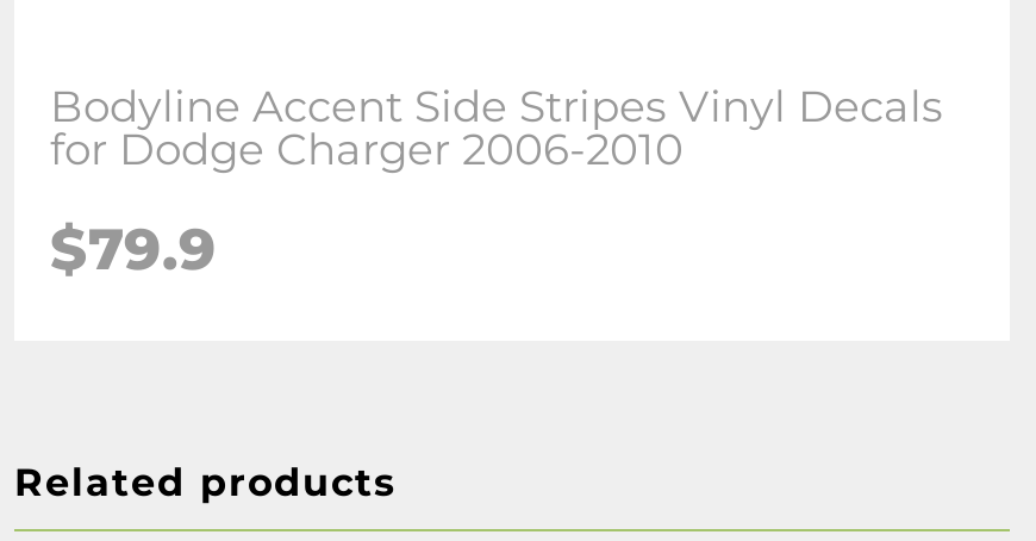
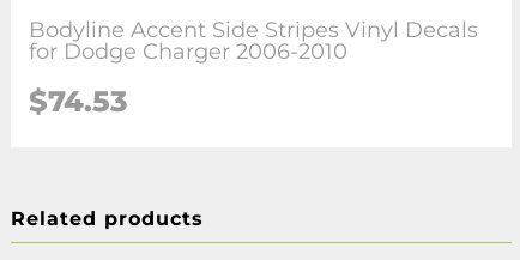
- $79.9
+ $74.53
